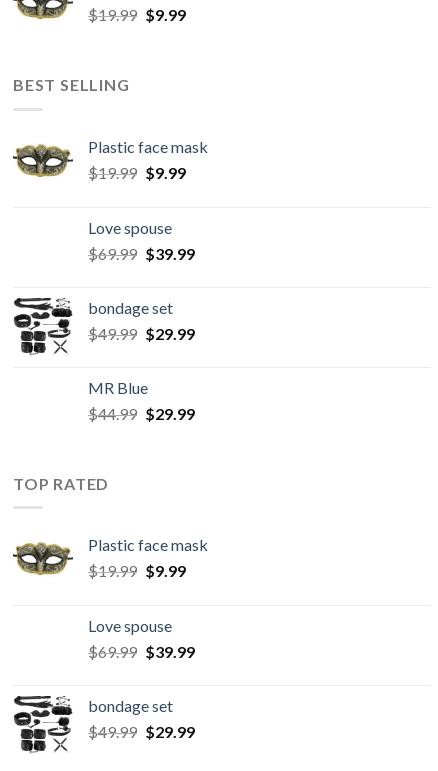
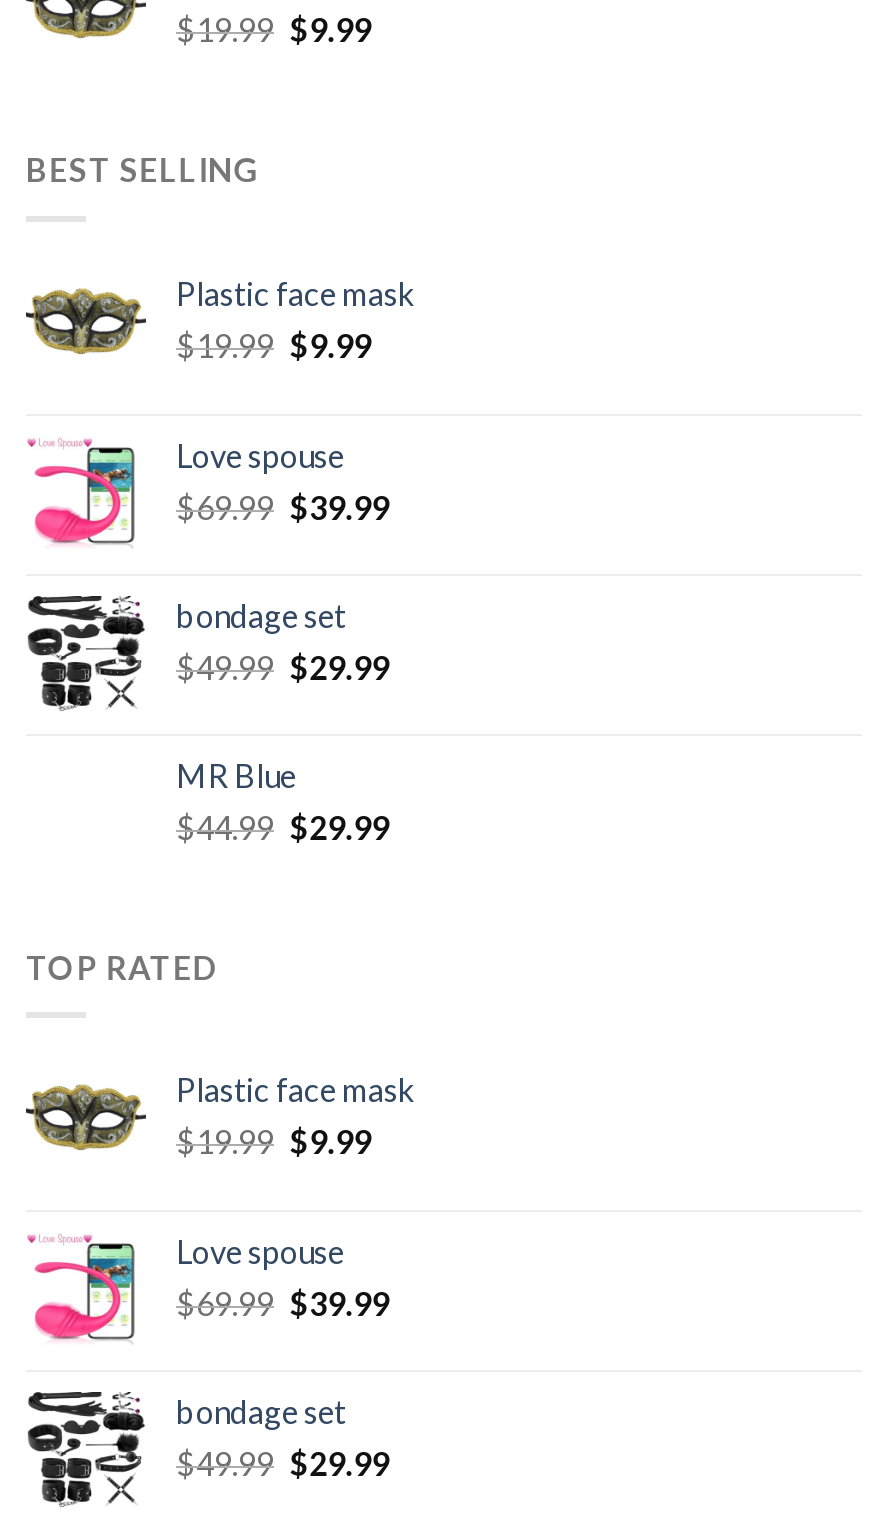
+ [image]

+ [image]
